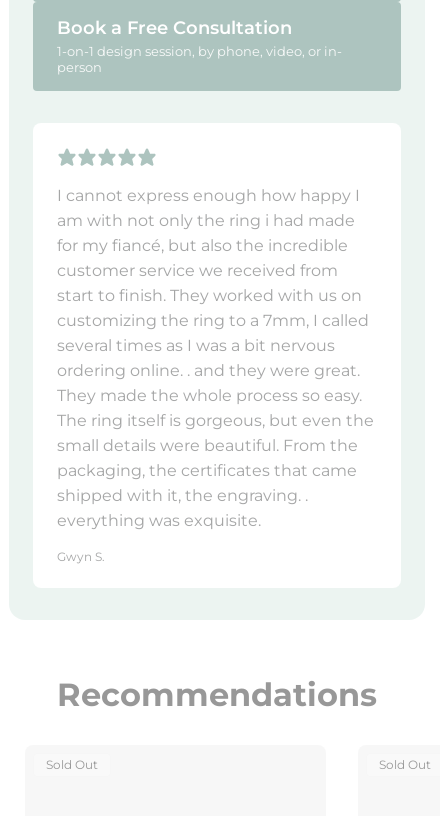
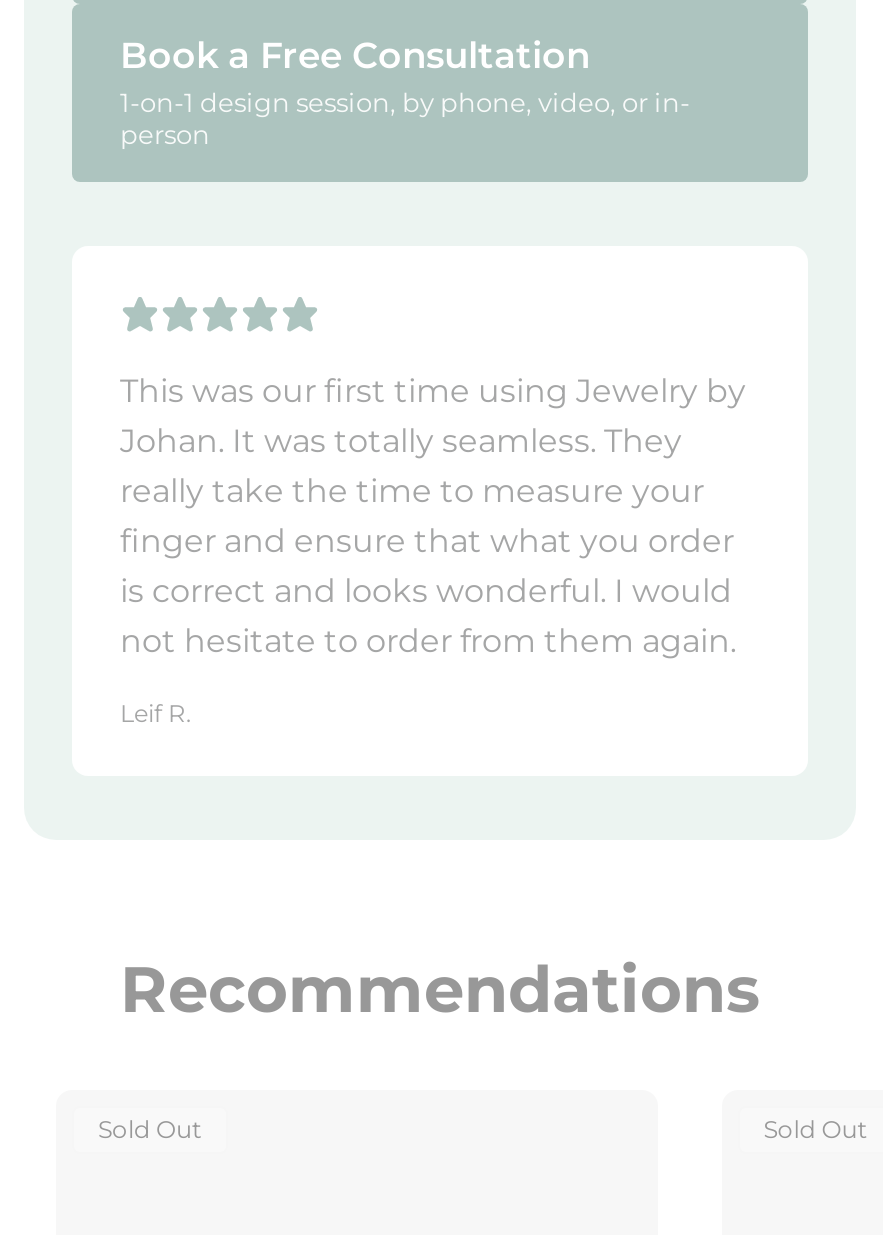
- I cannot express enough how happy I
- am with not only the ring i had made
- for my fiancé, but also the incredible
- customer service we received from
- start to finish. They worked with us on
- customizing the ring to a 7mm, I called
- several times as I was a bit nervous
- ordering online. . and they were great.
- They made the whole process so easy.
- The ring itself is gorgeous, but even the
- small details were beautiful. From the
- packaging, the certificates that came
- shipped with it, the engraving. .
- everything was exquisite.
+ This was our first time using Jewelry by
+ Johan. It was totally seamless. They
+ really take the time to measure your
+ finger and ensure that what you order
+ is correct and looks wonderful. I would
+ not hesitate to order from them again.

- Gwyn S.
+ Leif R.
